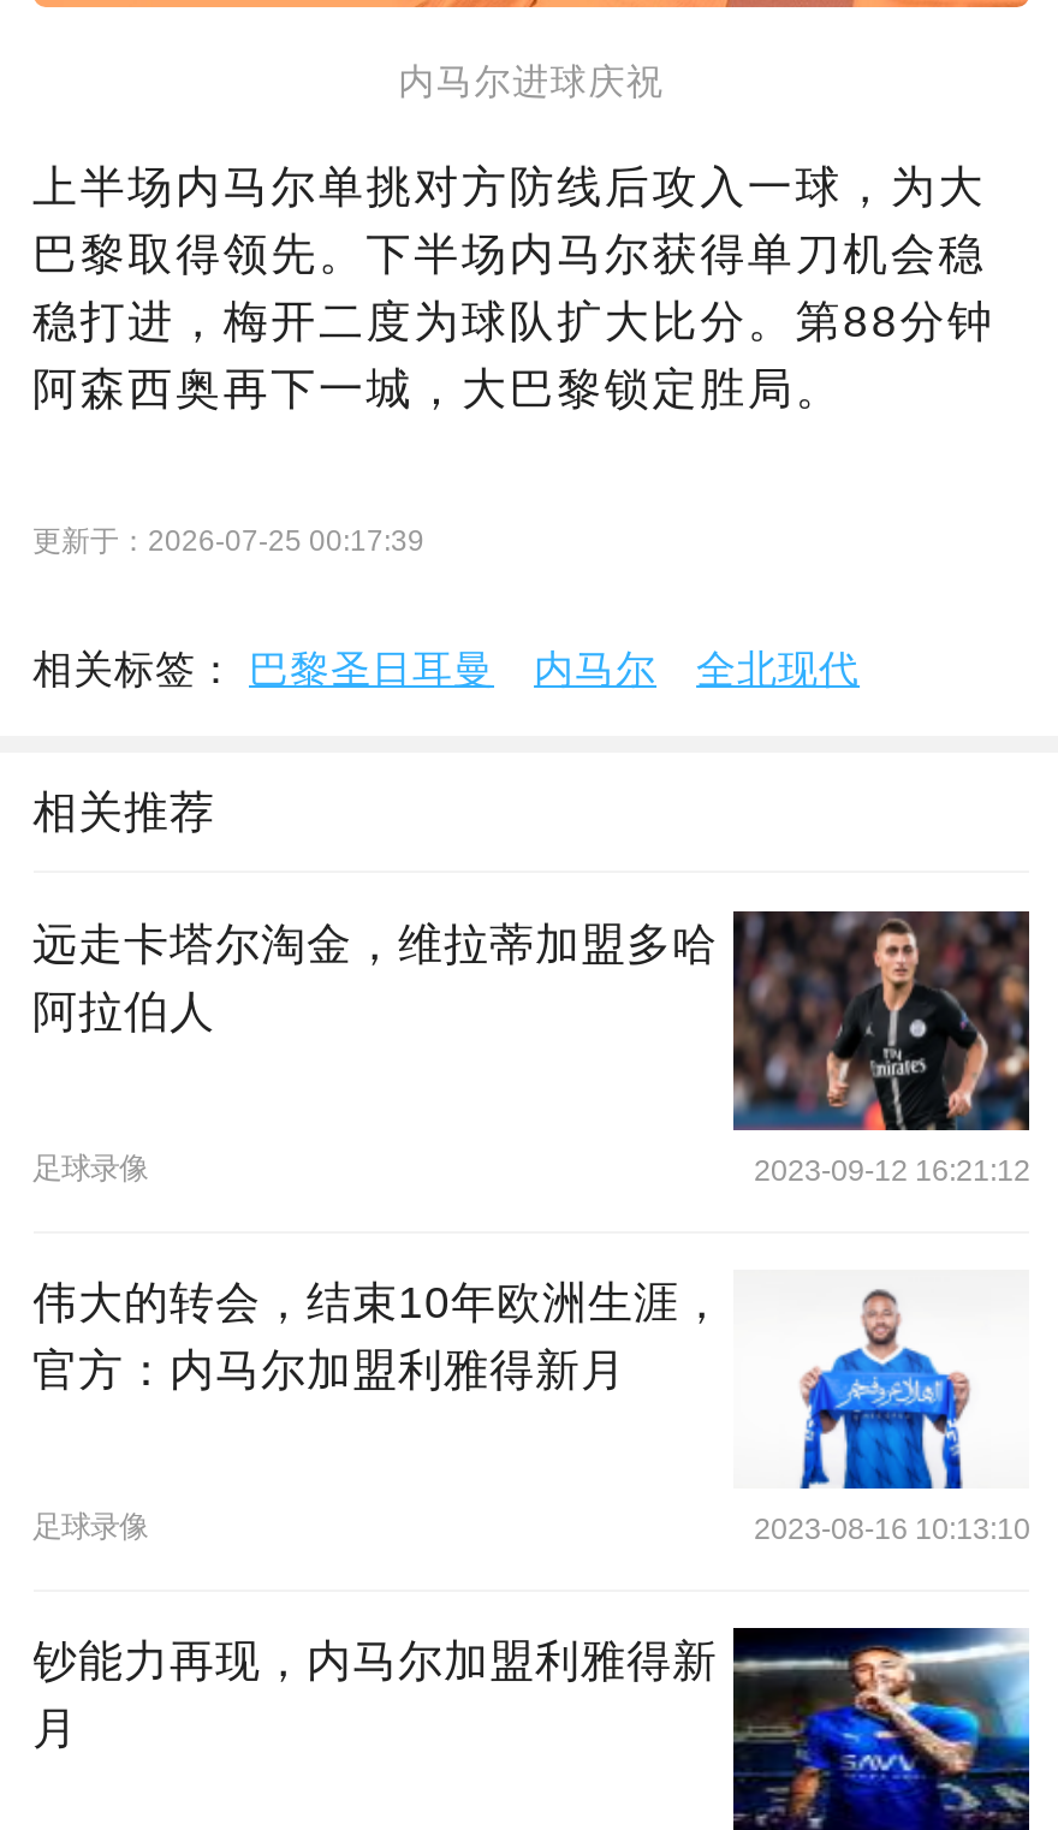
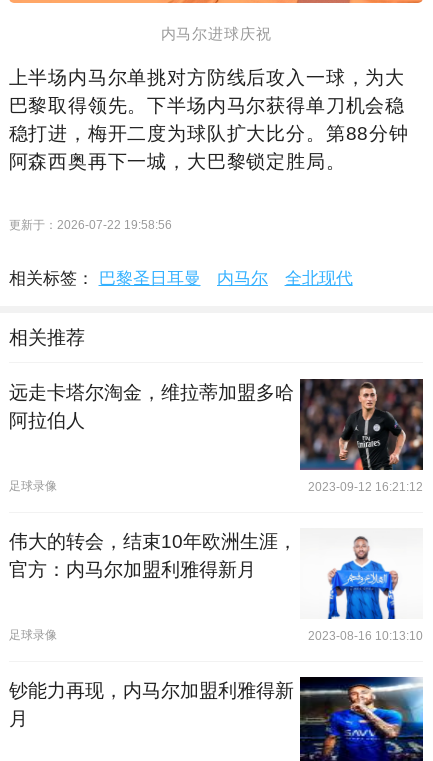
- 更新于：2026-07-25 00:17:39
+ 更新于：2026-07-22 19:58:56
